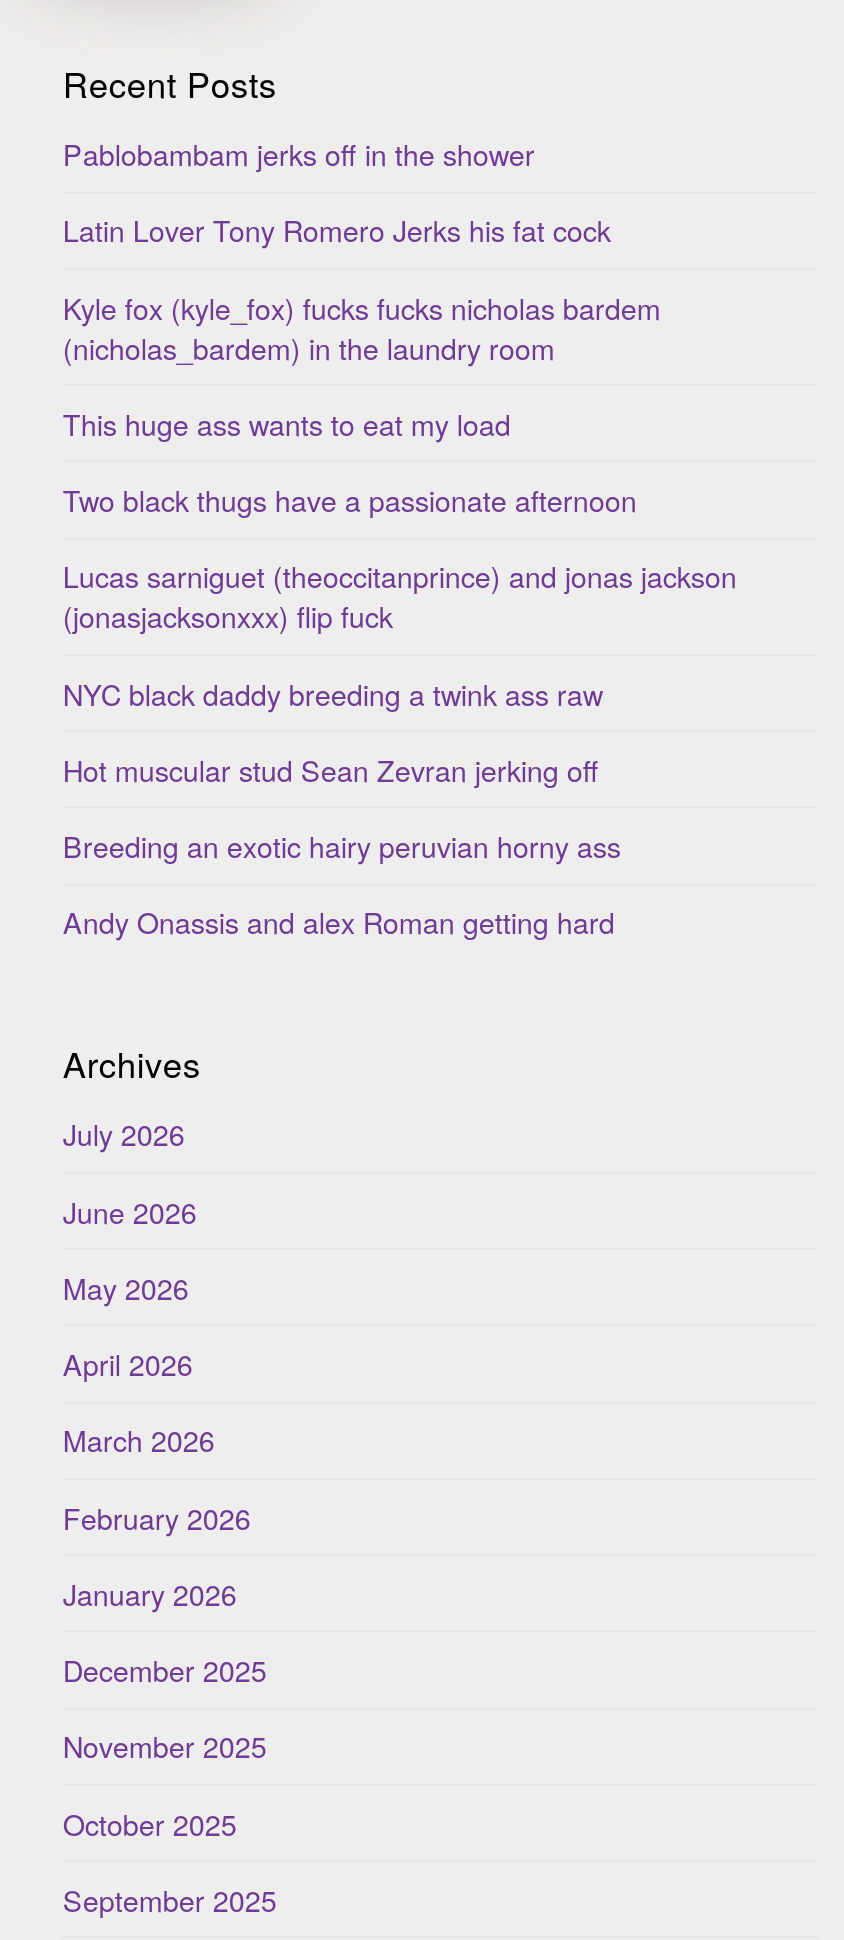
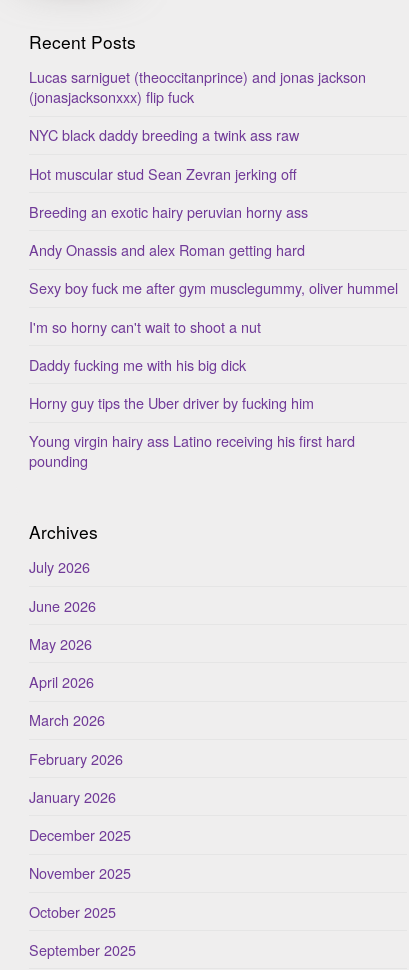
- Pablobambam jerks off in the shower
- Latin Lover Tony Romero Jerks his fat cock
- Kyle fox (kyle_fox) fucks fucks nicholas bardem
- (nicholas_bardem) in the laundry room
- This huge ass wants to eat my load
- Two black thugs have a passionate afternoon

moved up: Lucas sarniguet (theoccitanprince) and jonas jackson | (jonasjacksonxxx) flip fuck | NYC black daddy breeding a twink ass raw | Hot muscular stud Sean Zevran jerking off | Breeding an exotic hairy peruvian horny ass | Andy Onassis and alex Roman getting hard

+ Sexy boy fuck me after gym musclegummy, oliver hummel
+ I'm so horny can't wait to shoot a nut
+ Daddy fucking me with his big dick
+ Horny guy tips the Uber driver by fucking him
+ Young virgin hairy ass Latino receiving his first hard
+ pounding
